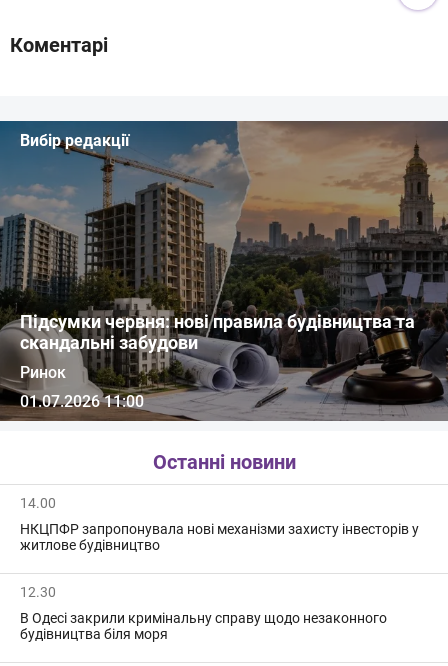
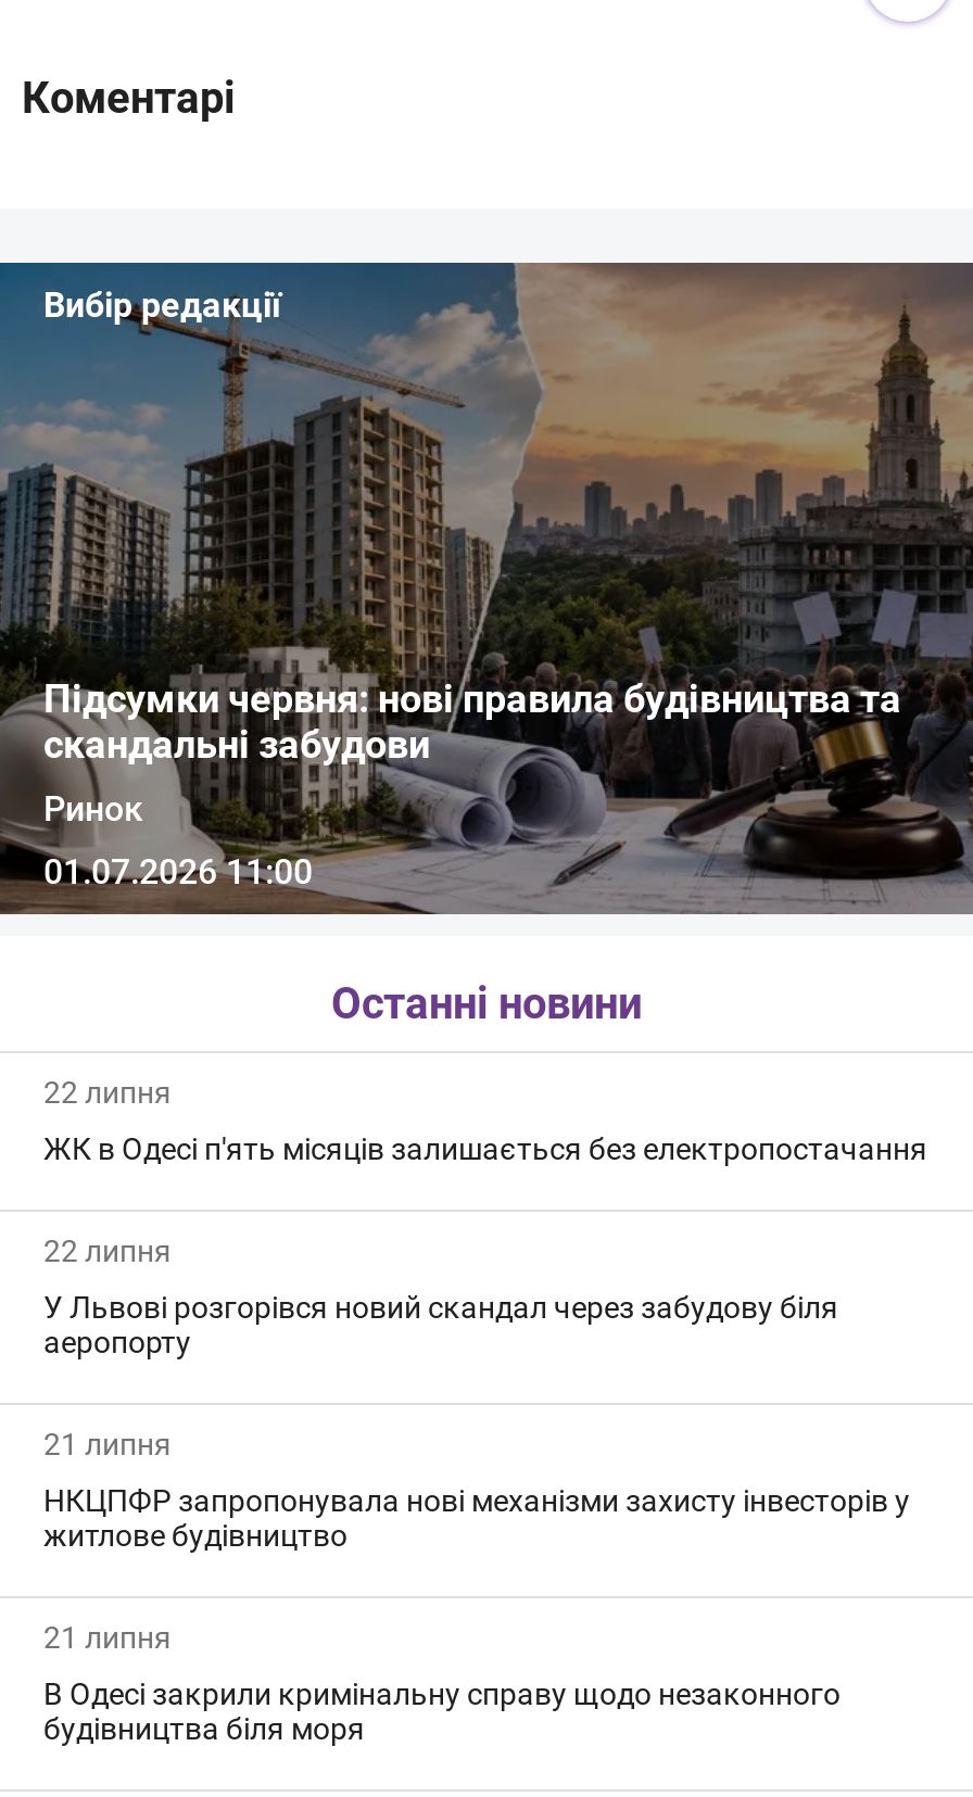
- 14.00
+ 22 липня
+ ЖК в Одесі п'ять місяців залишається без електропостачання
+ 22 липня
+ У Львові розгорівся новий скандал через забудову біля
+ аеропорту
+ 21 липня

- 12.30
+ 21 липня
